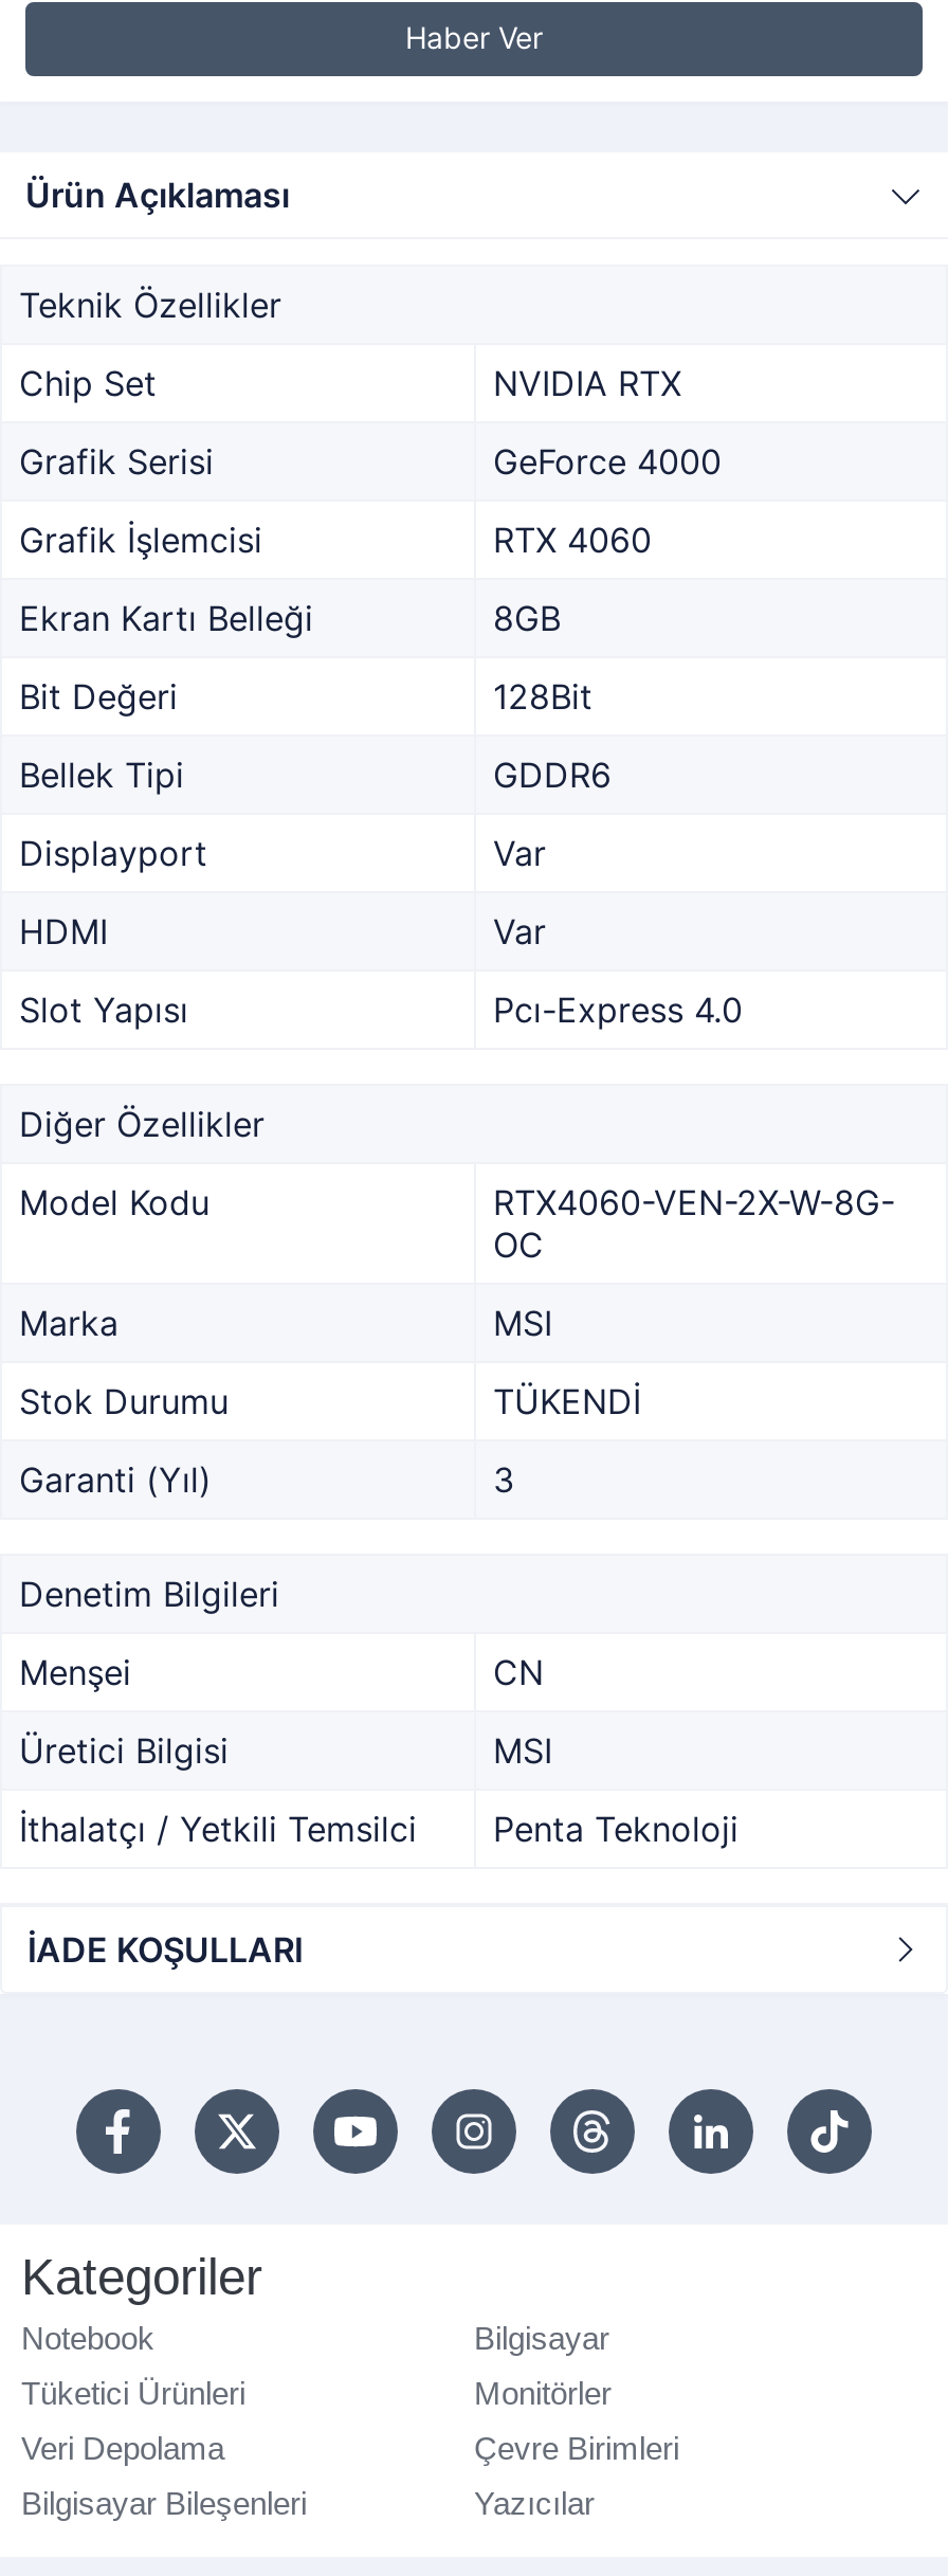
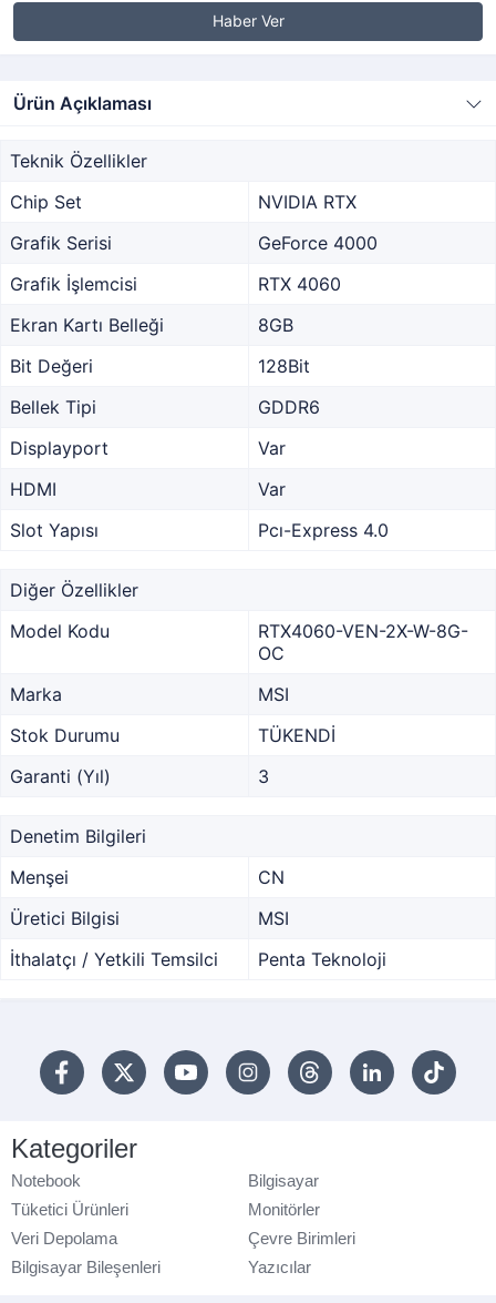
- İADE KOŞULLARI
